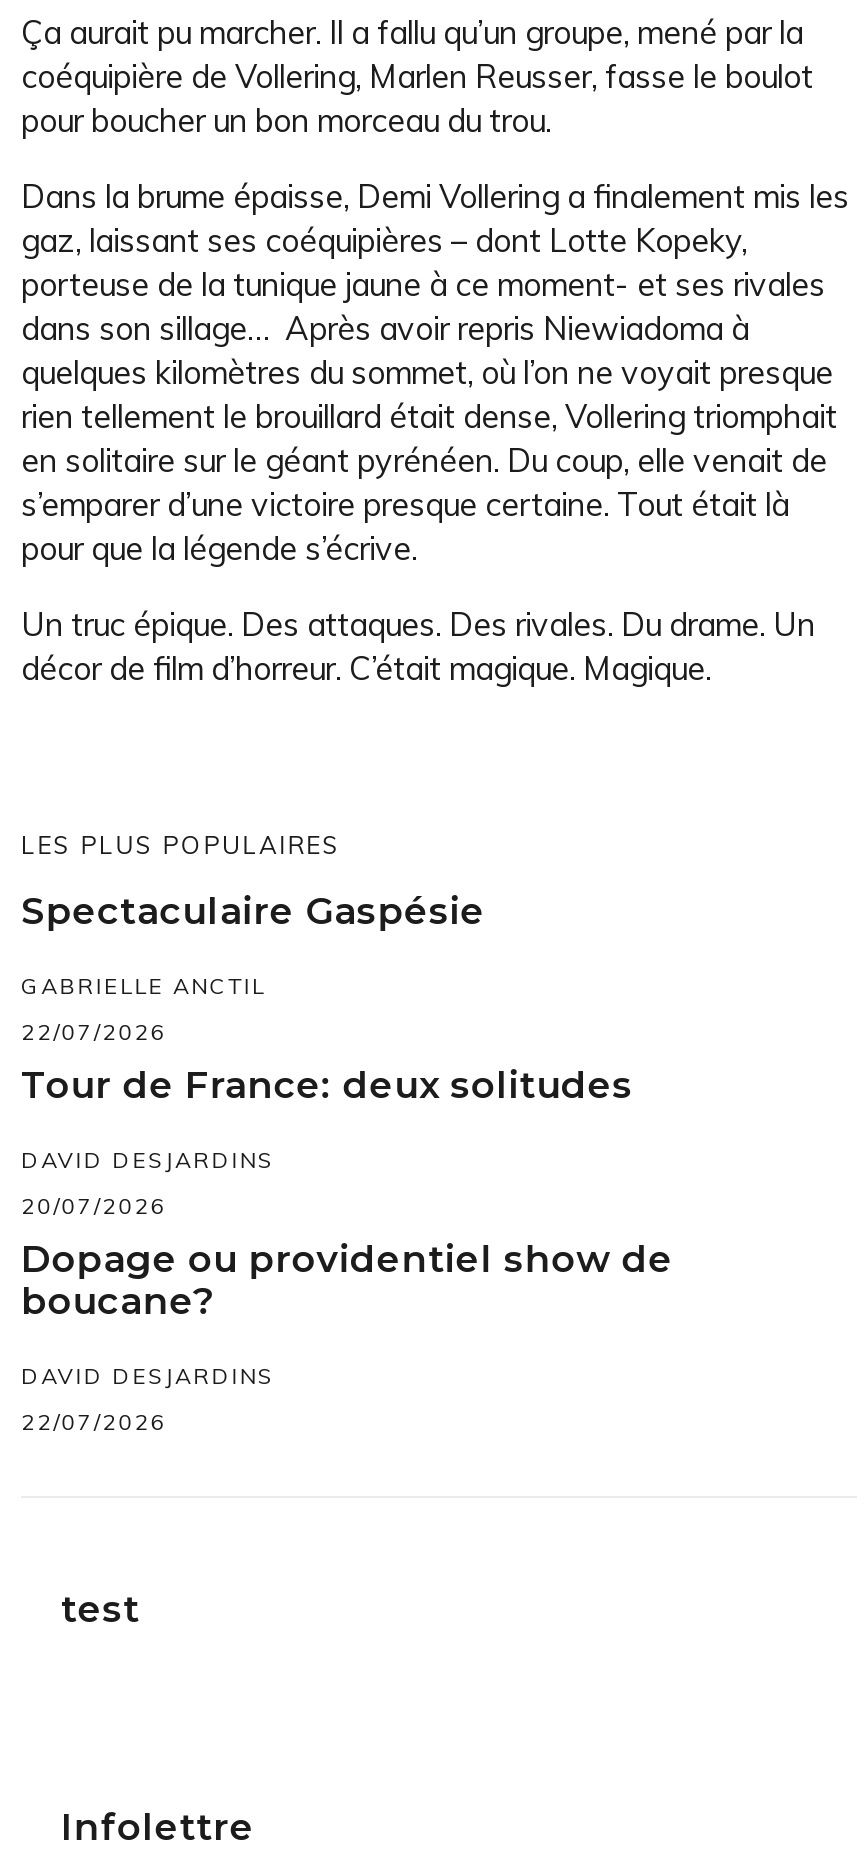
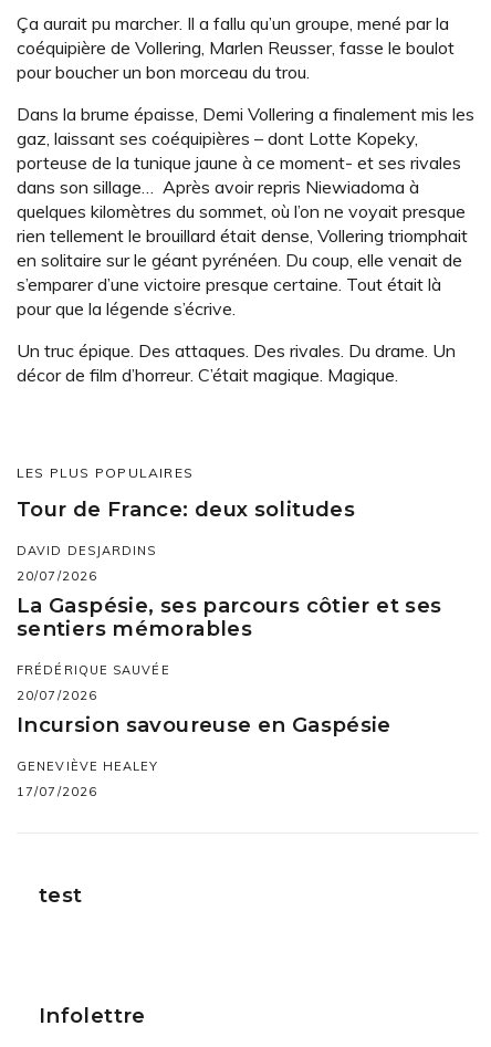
- Spectaculaire Gaspésie
- GABRIELLE ANCTIL
- 22/07/2026

moved up: Tour de France: deux solitudes | DAVID DESJARDINS | 20/07/2026

- Dopage ou providentiel show de
- boucane?
- DAVID DESJARDINS
- 22/07/2026
+ La Gaspésie, ses parcours côtier et ses
+ sentiers mémorables
+ FRÉDÉRIQUE SAUVÉE
+ 20/07/2026
+ Incursion savoureuse en Gaspésie
+ GENEVIÈVE HEALEY
+ 17/07/2026
